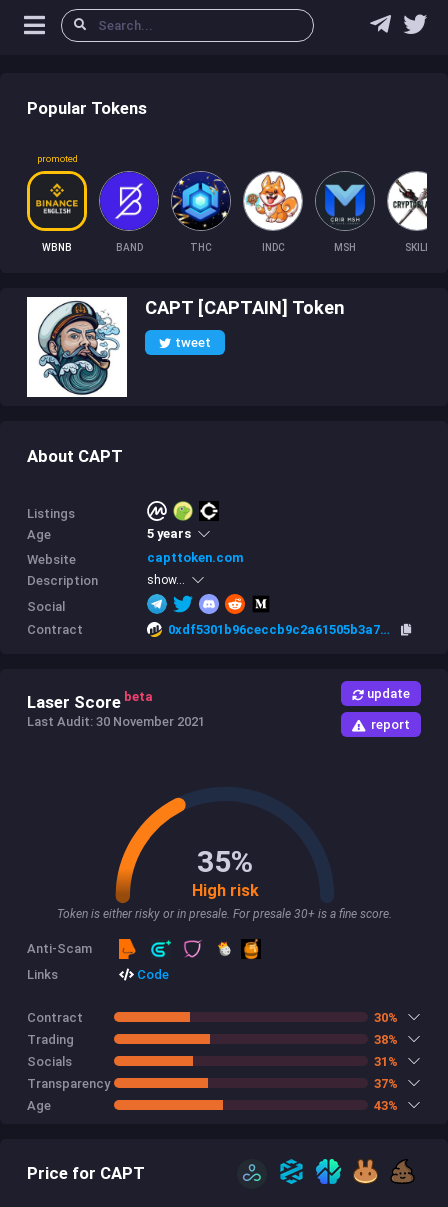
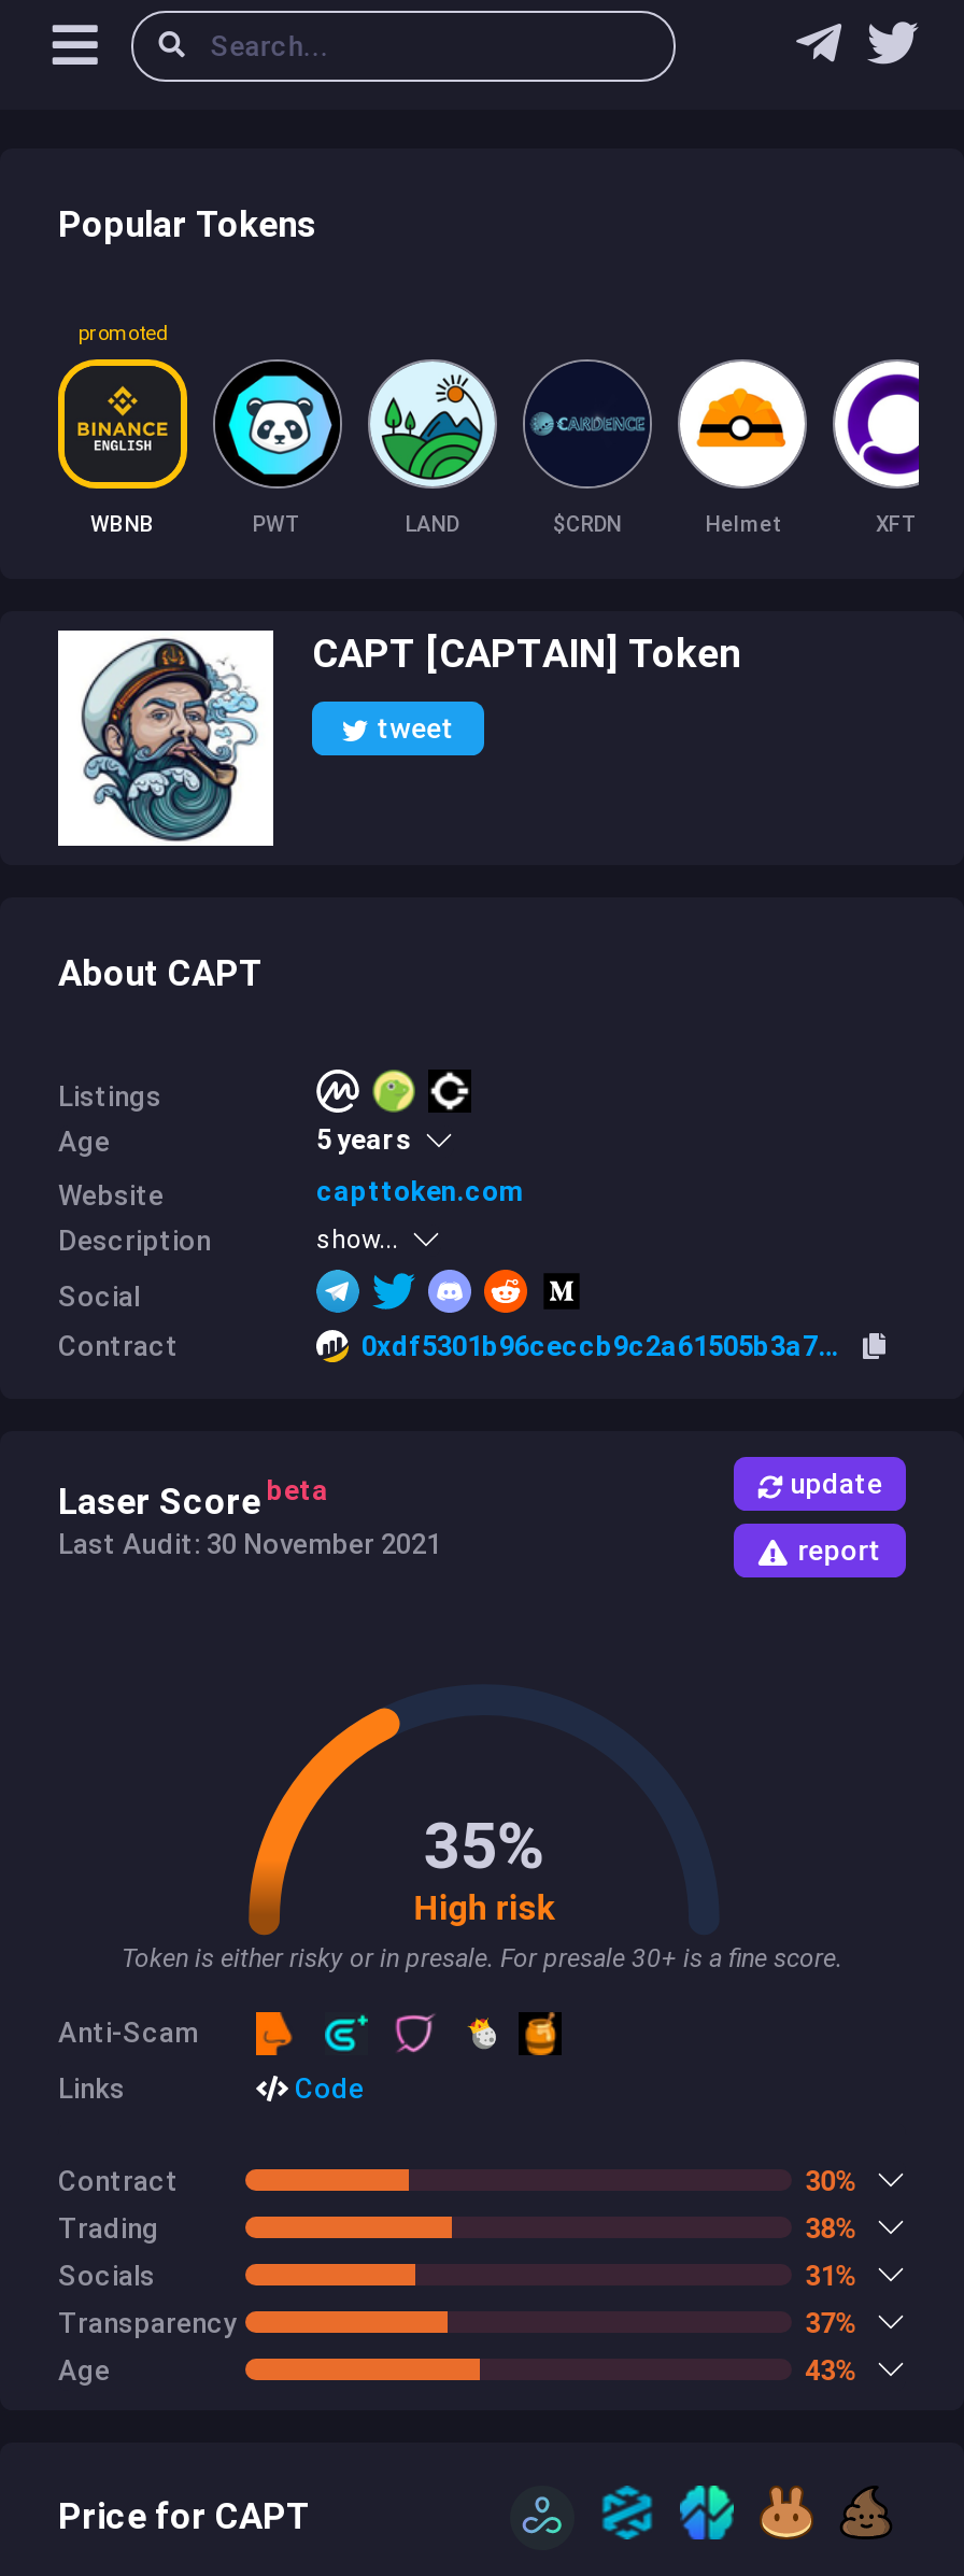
- [image]
- BAND
- THC
- INDC
- MSH
- SKILL
+ [image]
+ PWT
+ LAND
+ $CRDN
+ Helmet
+ XFT

- [image]
+ [image]

- [image]
+ [image]

- [image]
+ [image]

- [image]
+ [image]
